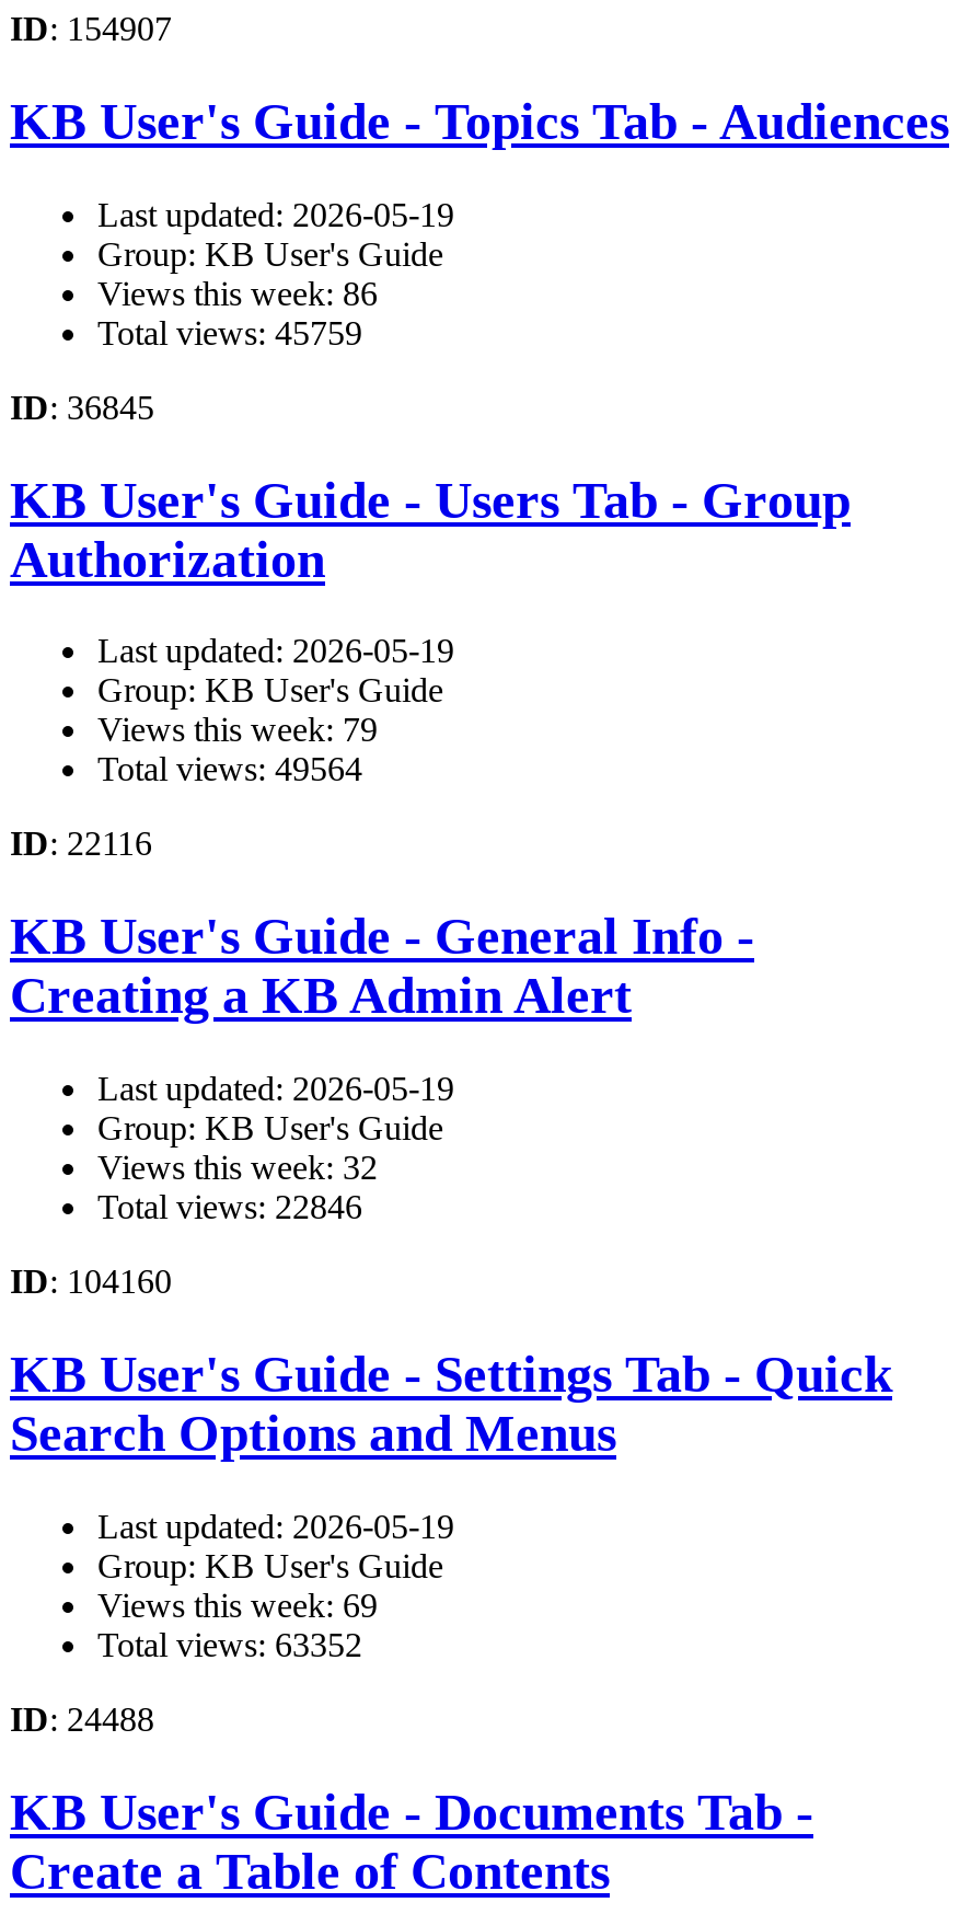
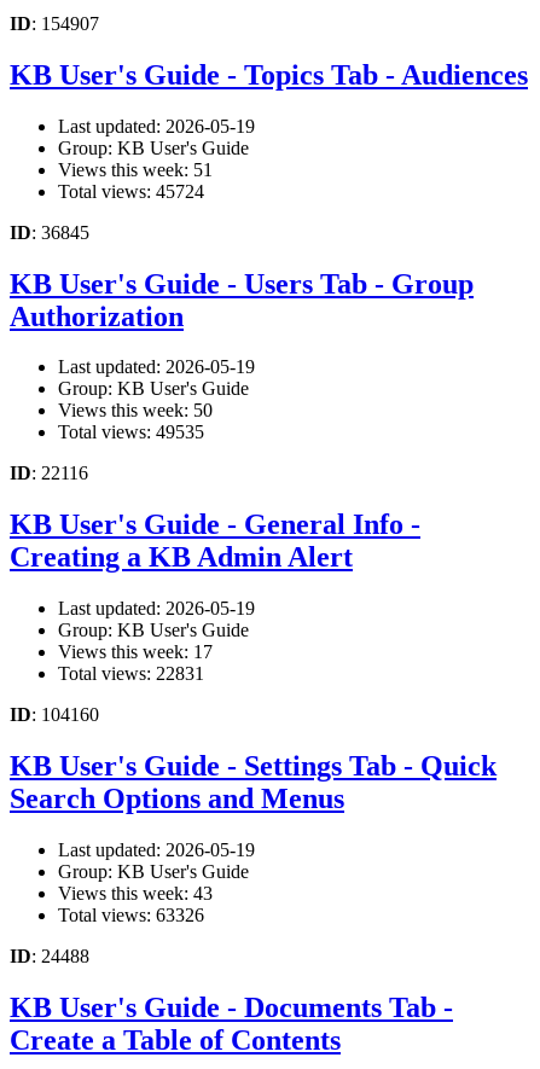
- Views this week: 86
+ Views this week: 51

- Total views: 45759
+ Total views: 45724

- Views this week: 79
+ Views this week: 50

- Total views: 49564
+ Total views: 49535

- Views this week: 32
+ Views this week: 17

- Total views: 22846
+ Total views: 22831

- Views this week: 69
+ Views this week: 43

- Total views: 63352
+ Total views: 63326
